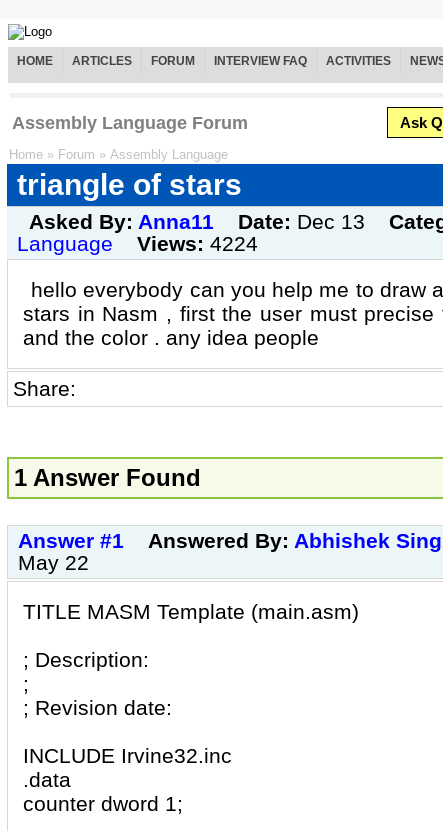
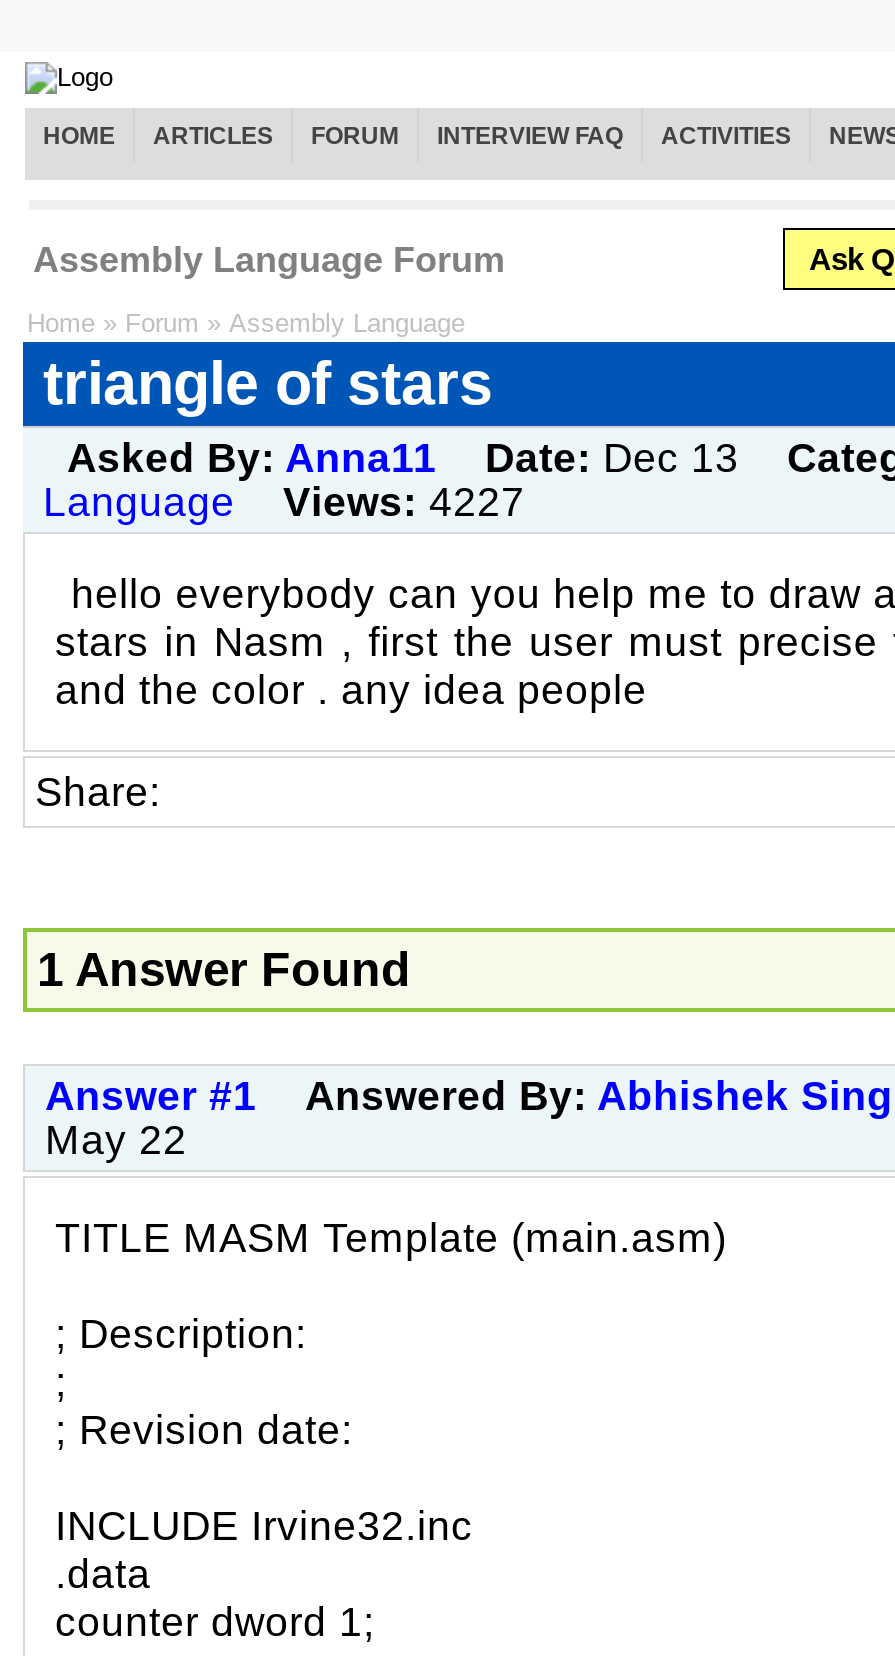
- Language Views: 4224
+ Language Views: 4227
